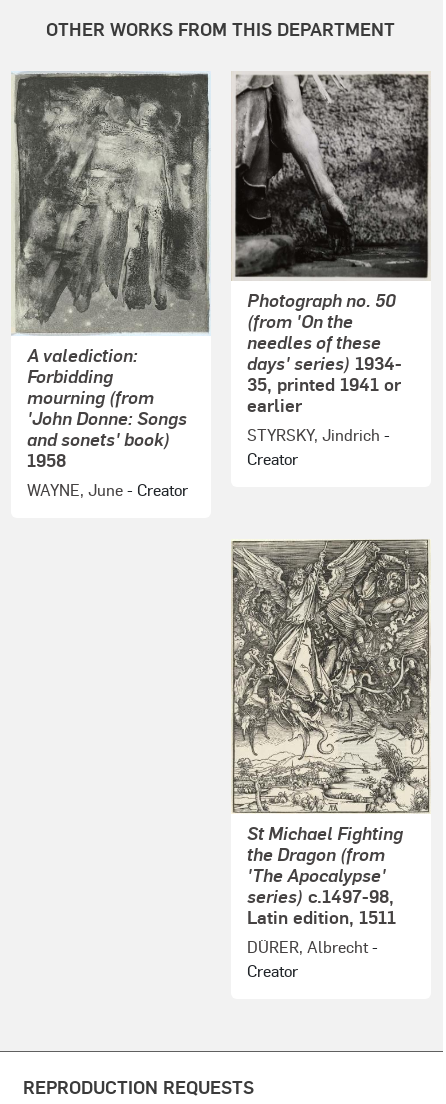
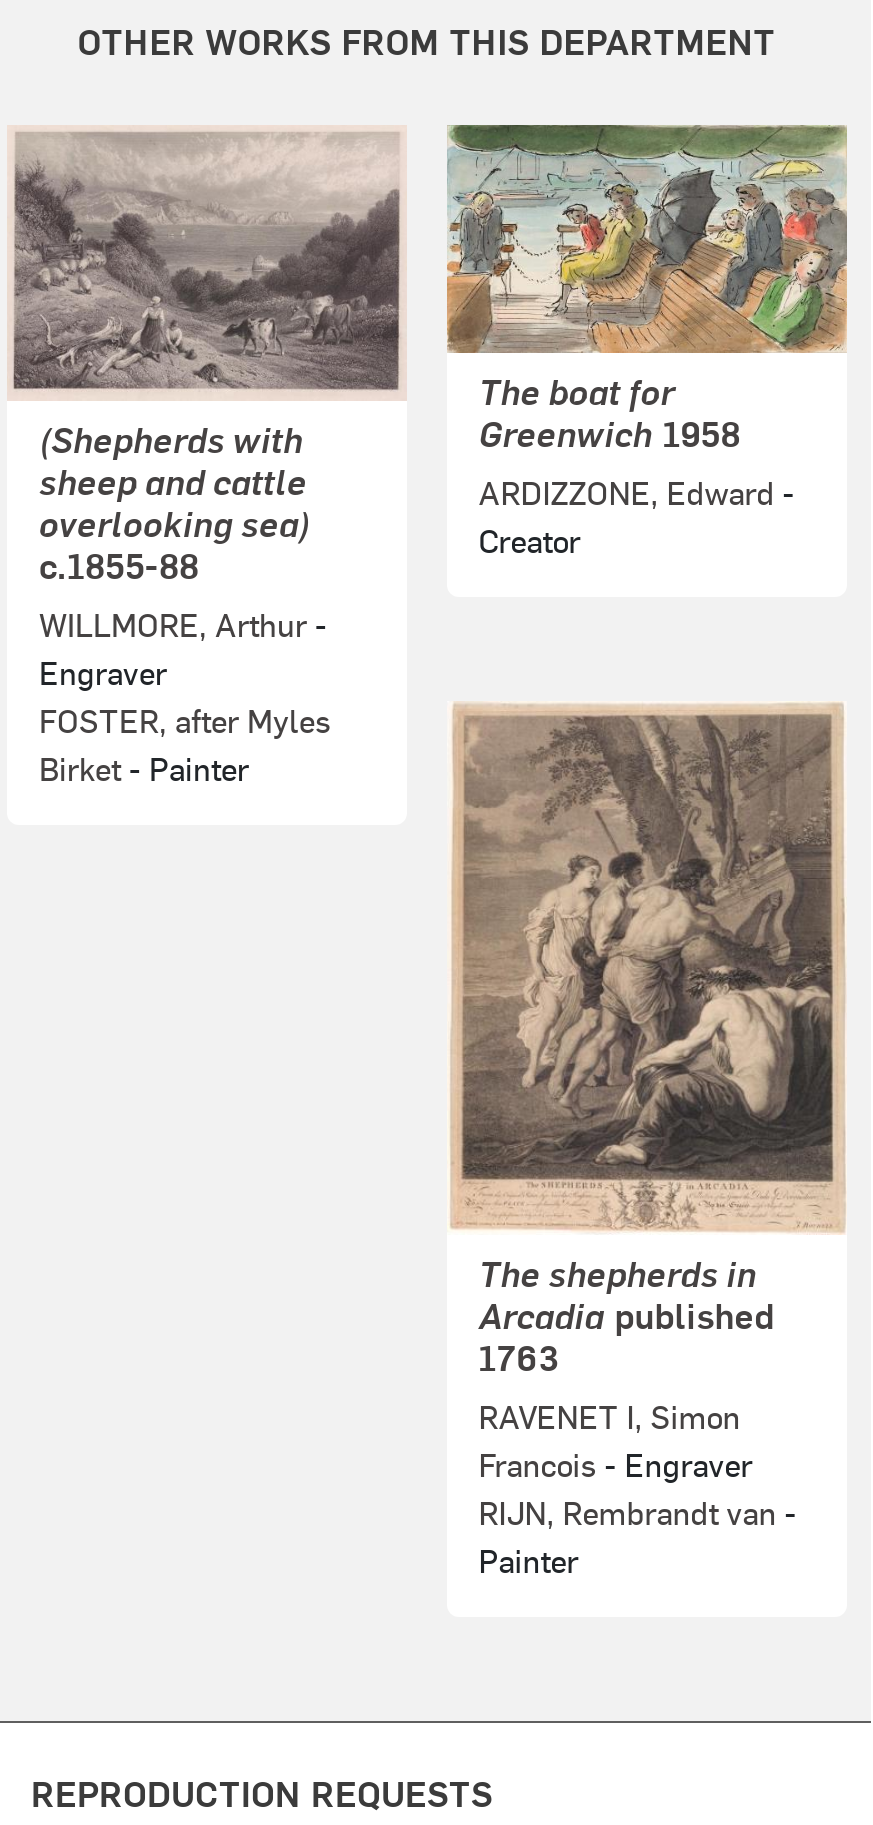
- [image]
- A valediction:
- Forbidding
- mourning (from
- 'John Donne: Songs
- and sonets' book)
- 1958
- WAYNE, June - Creator
+ [image]
+ (Shepherds with
+ sheep and cattle
+ overlooking sea)
+ c.1855-88
+ WILLMORE, Arthur -
+ Engraver
+ FOSTER, after Myles
+ Birket - Painter

- [image]
- Photograph no. 50
- (from 'On the
- needles of these
- days' series) 1934-
- 35, printed 1941 or
- earlier
- STYRSKY, Jindrich -
+ [image]
+ The boat for
+ Greenwich 1958
+ ARDIZZONE, Edward -

- [image]
- St Michael Fighting
- the Dragon (from
- 'The Apocalypse'
- series) c.1497-98,
- Latin edition, 1511
- DÜRER, Albrecht -
- Creator
+ [image]
+ The shepherds in
+ Arcadiapublished
+ 1763
+ RAVENET I, Simon
+ Francois - Engraver
+ RIJN, Rembrandt van -
+ Painter
